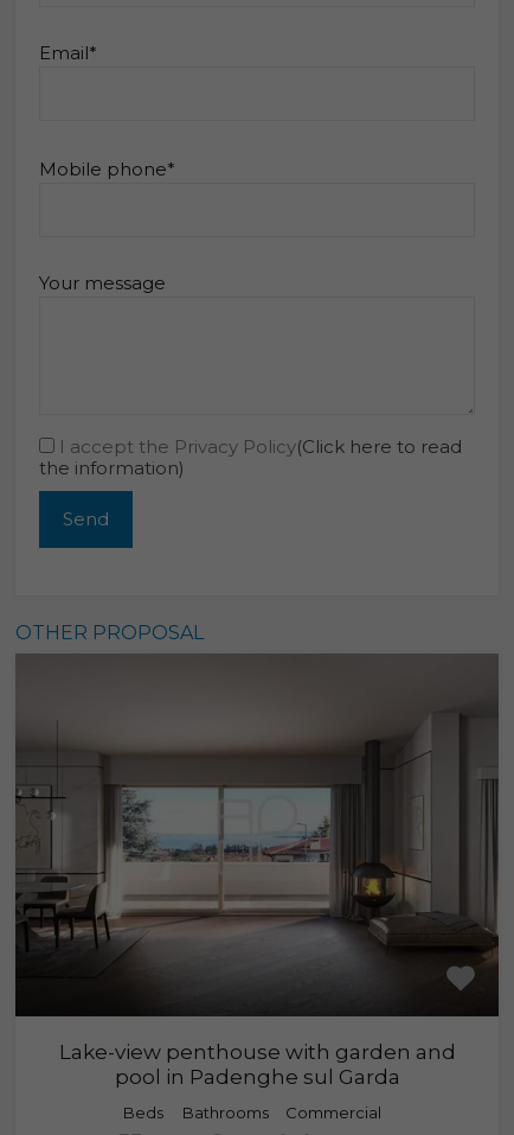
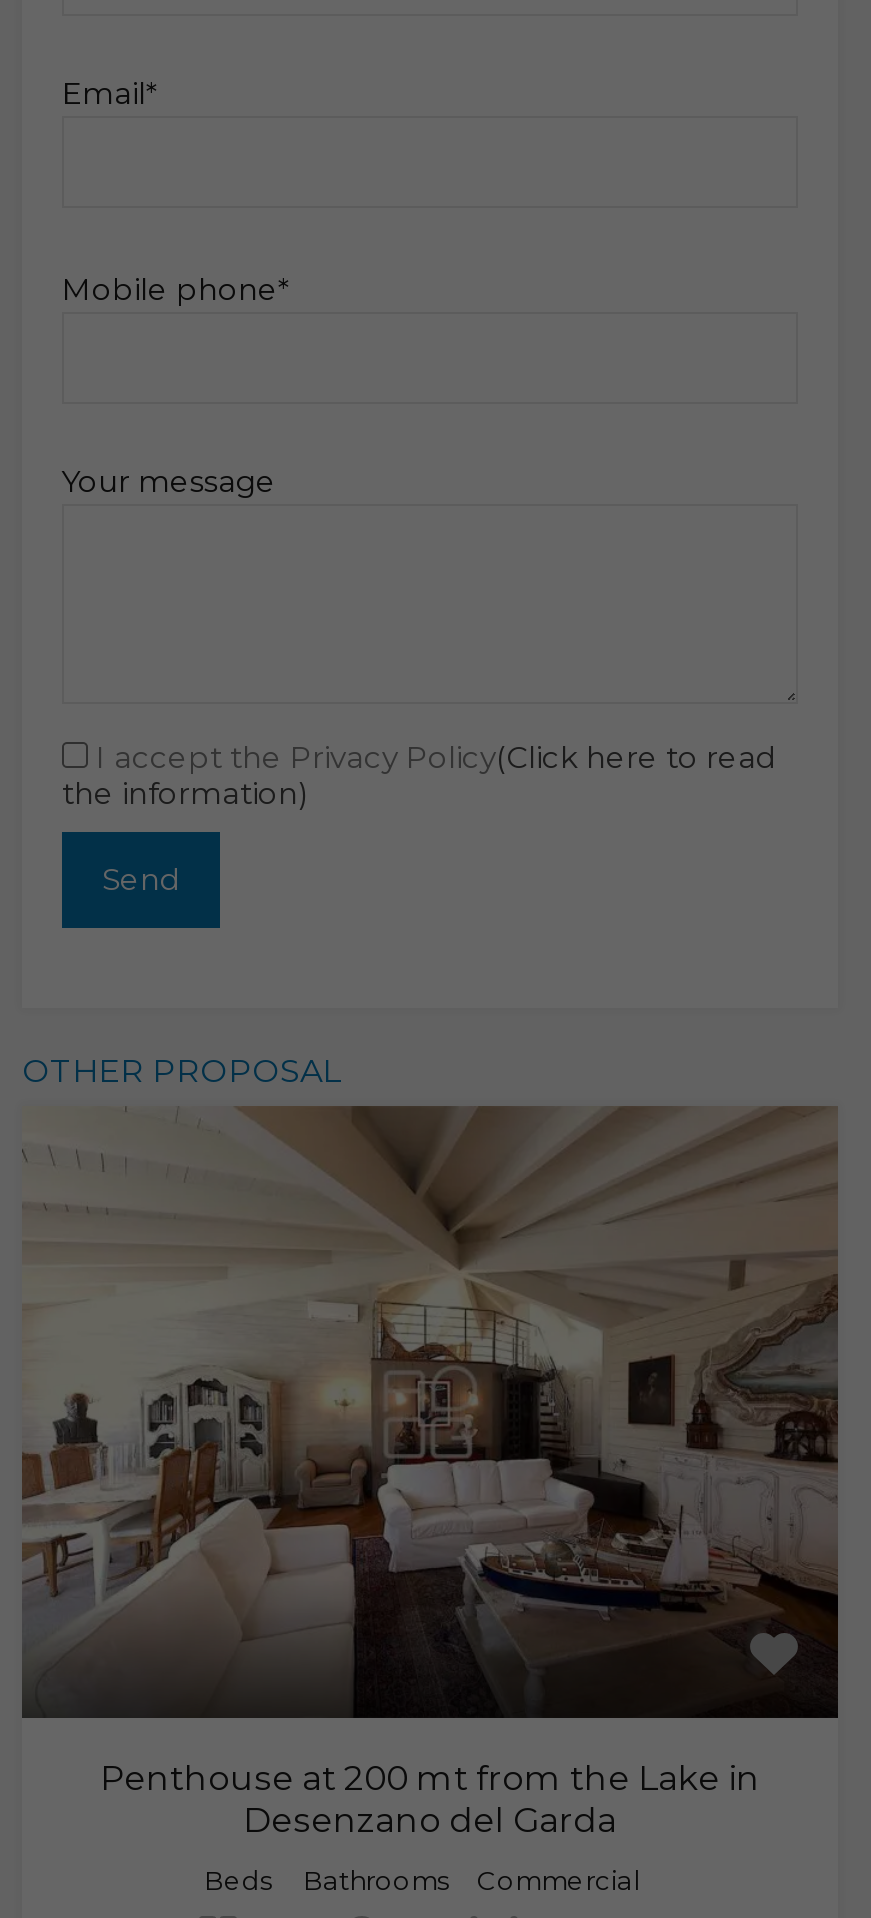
- [image]
- Lake-view penthouse with garden and
- pool in Padenghe sul Garda
+ [image]
+ Penthouse at 200 mt from the Lake in
+ Desenzano del Garda
